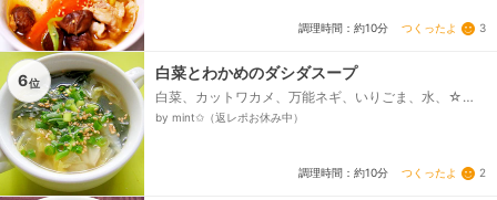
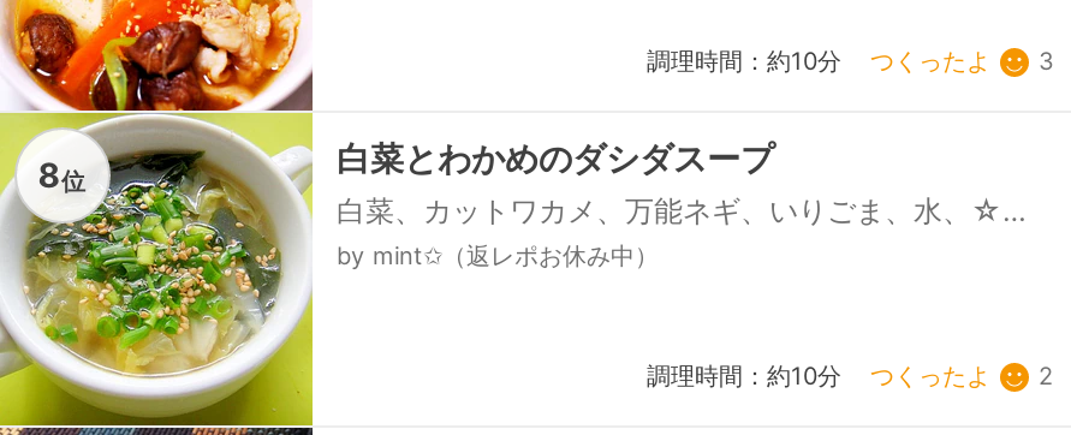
- 6位
+ 8位
